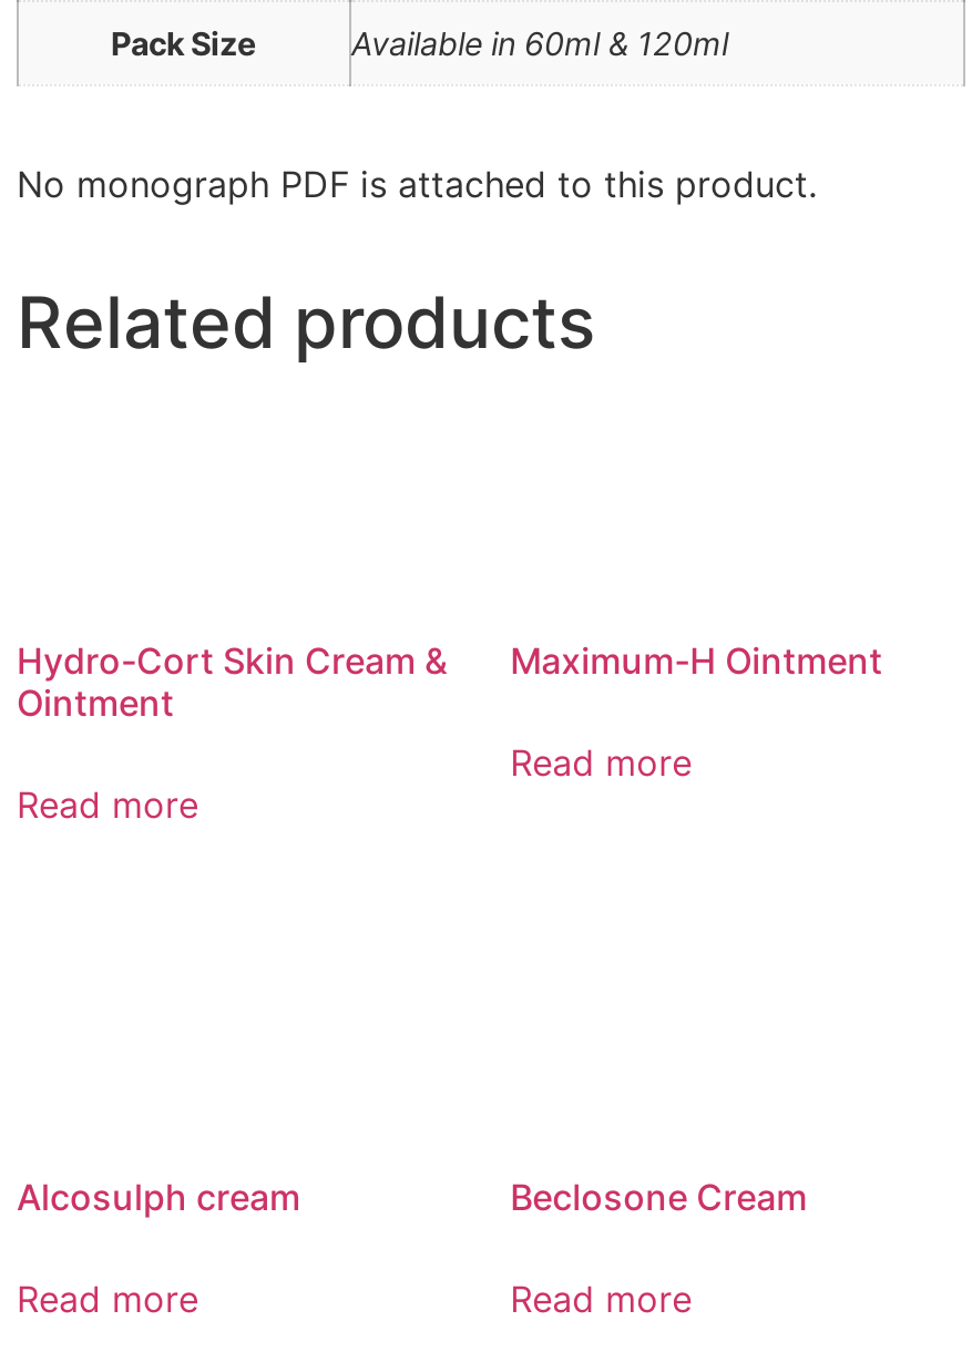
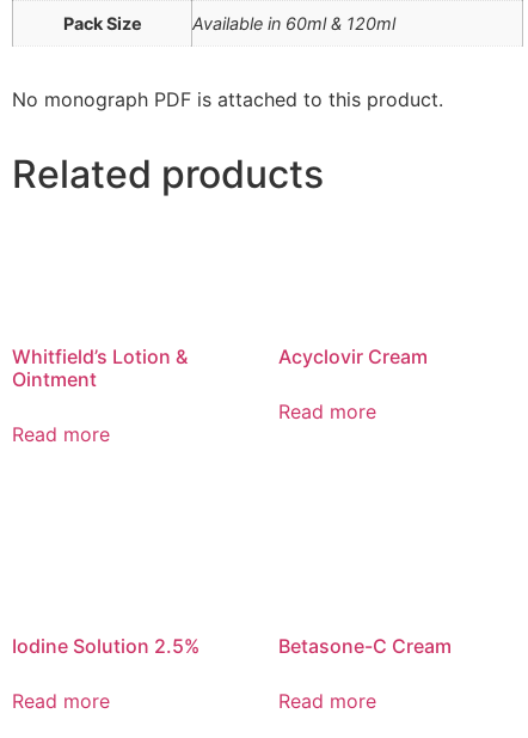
- Hydro-Cort Skin Cream &
+ Whitfield’s Lotion &

- Maximum-H Ointment
+ Acyclovir Cream

- Alcosulph cream
+ Iodine Solution 2.5%

- Beclosone Cream
+ Betasone-C Cream
